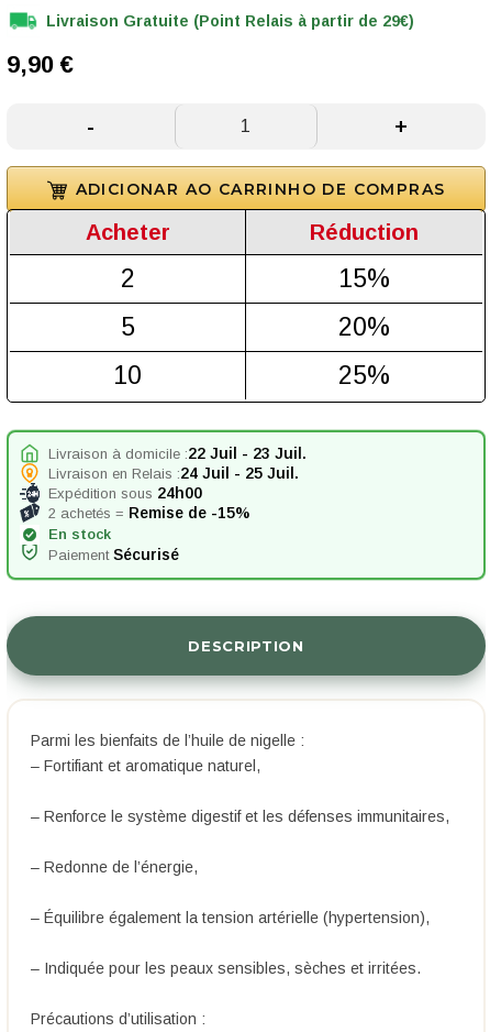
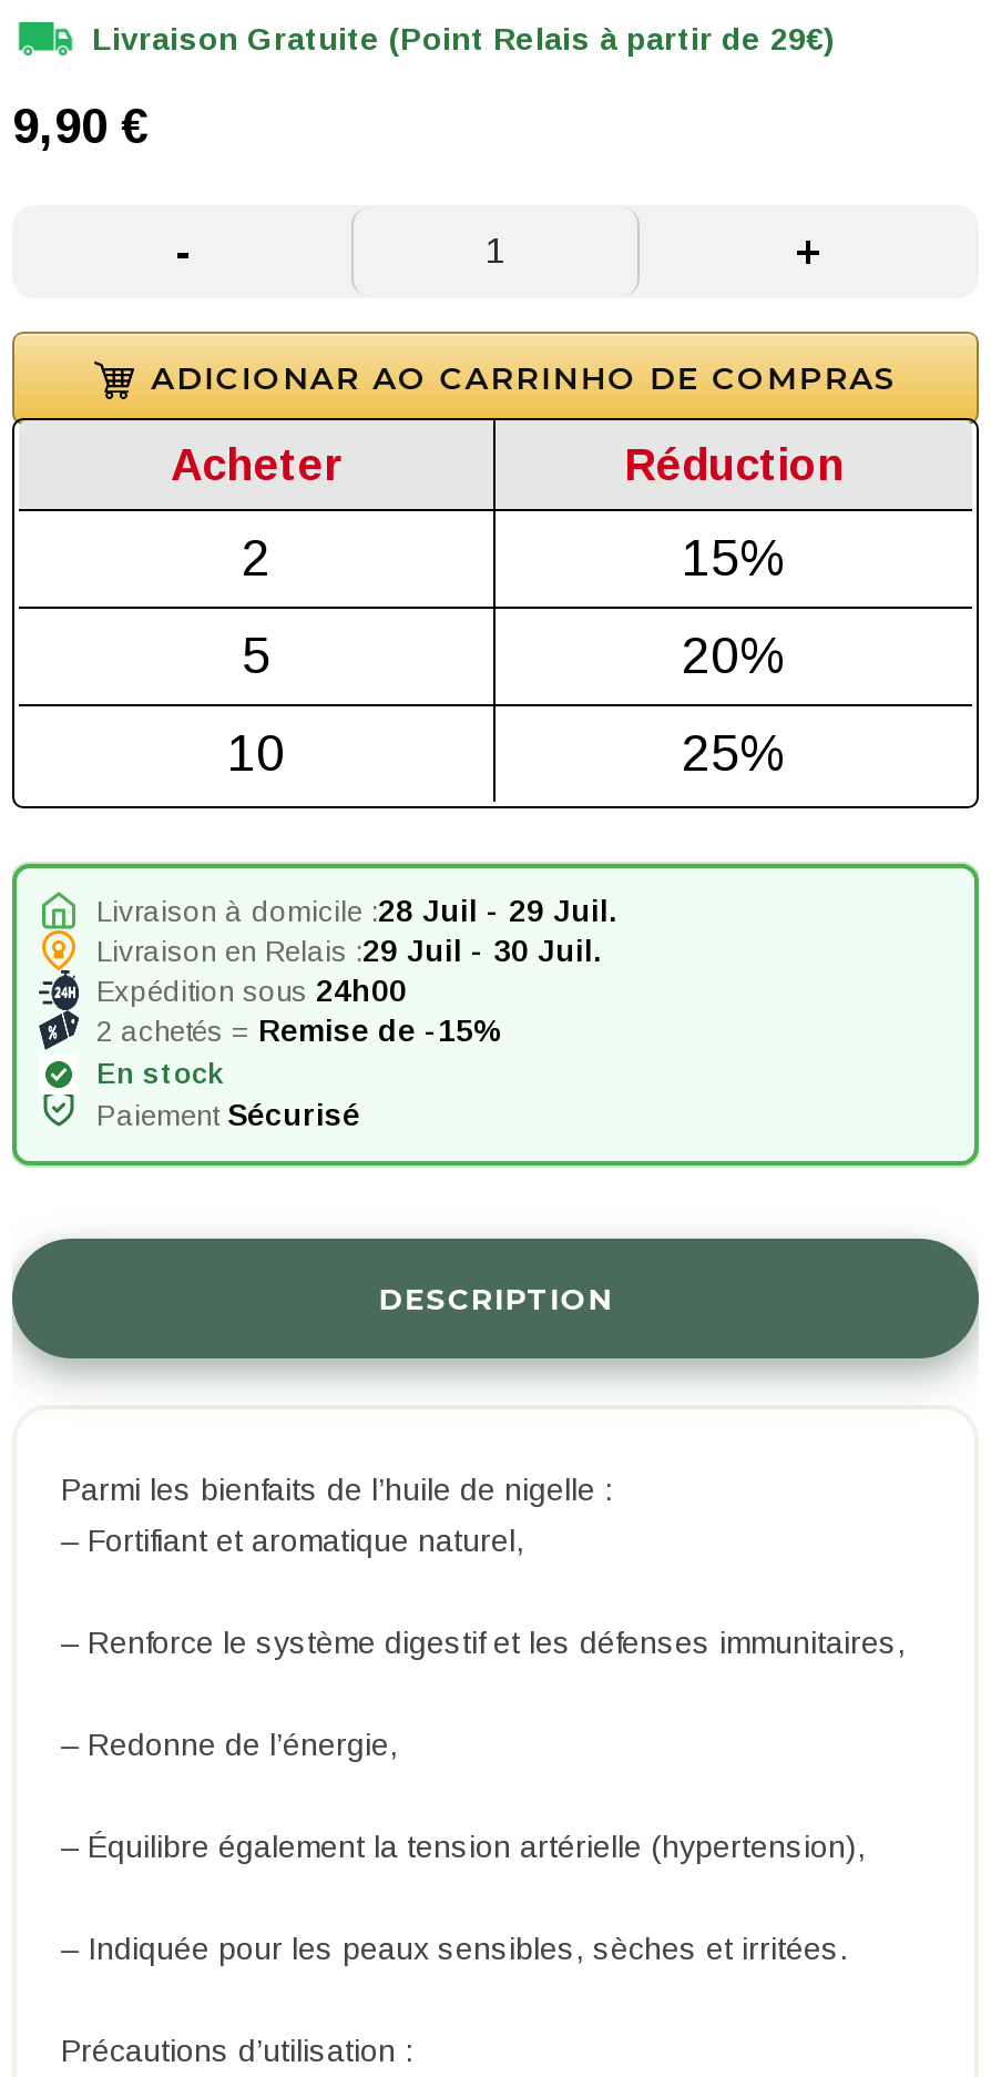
- Livraison à domicile : 22 Juil - 23 Juil.
+ Livraison à domicile : 28 Juil - 29 Juil.

- Livraison en Relais : 24 Juil - 25 Juil.
+ Livraison en Relais : 29 Juil - 30 Juil.
